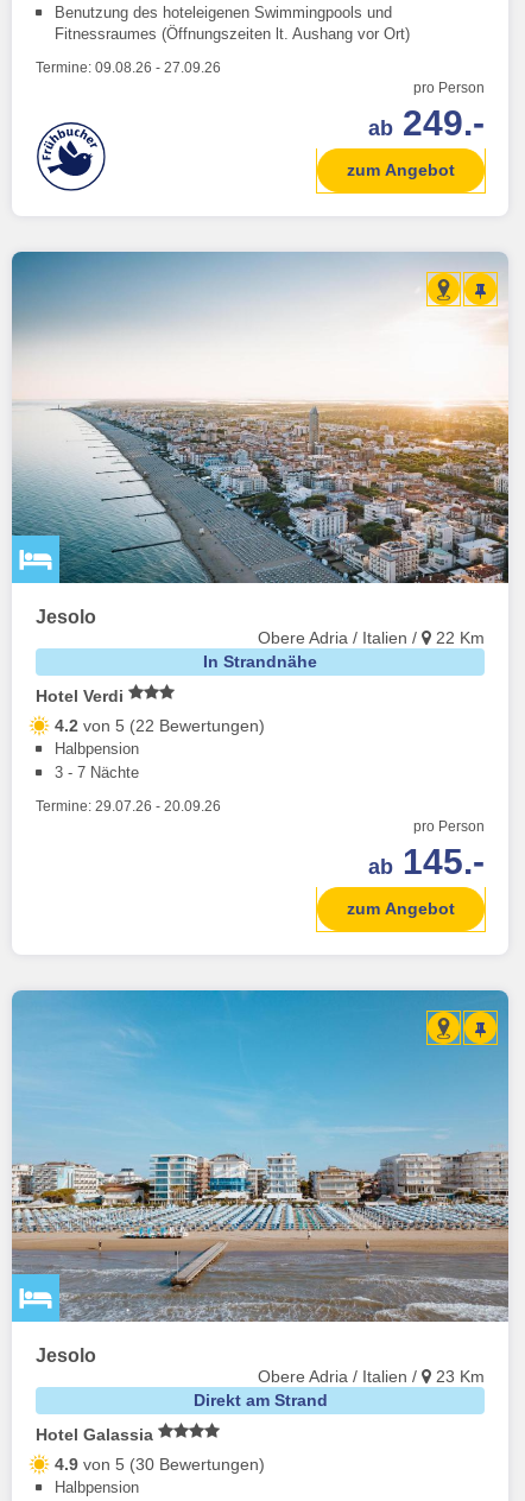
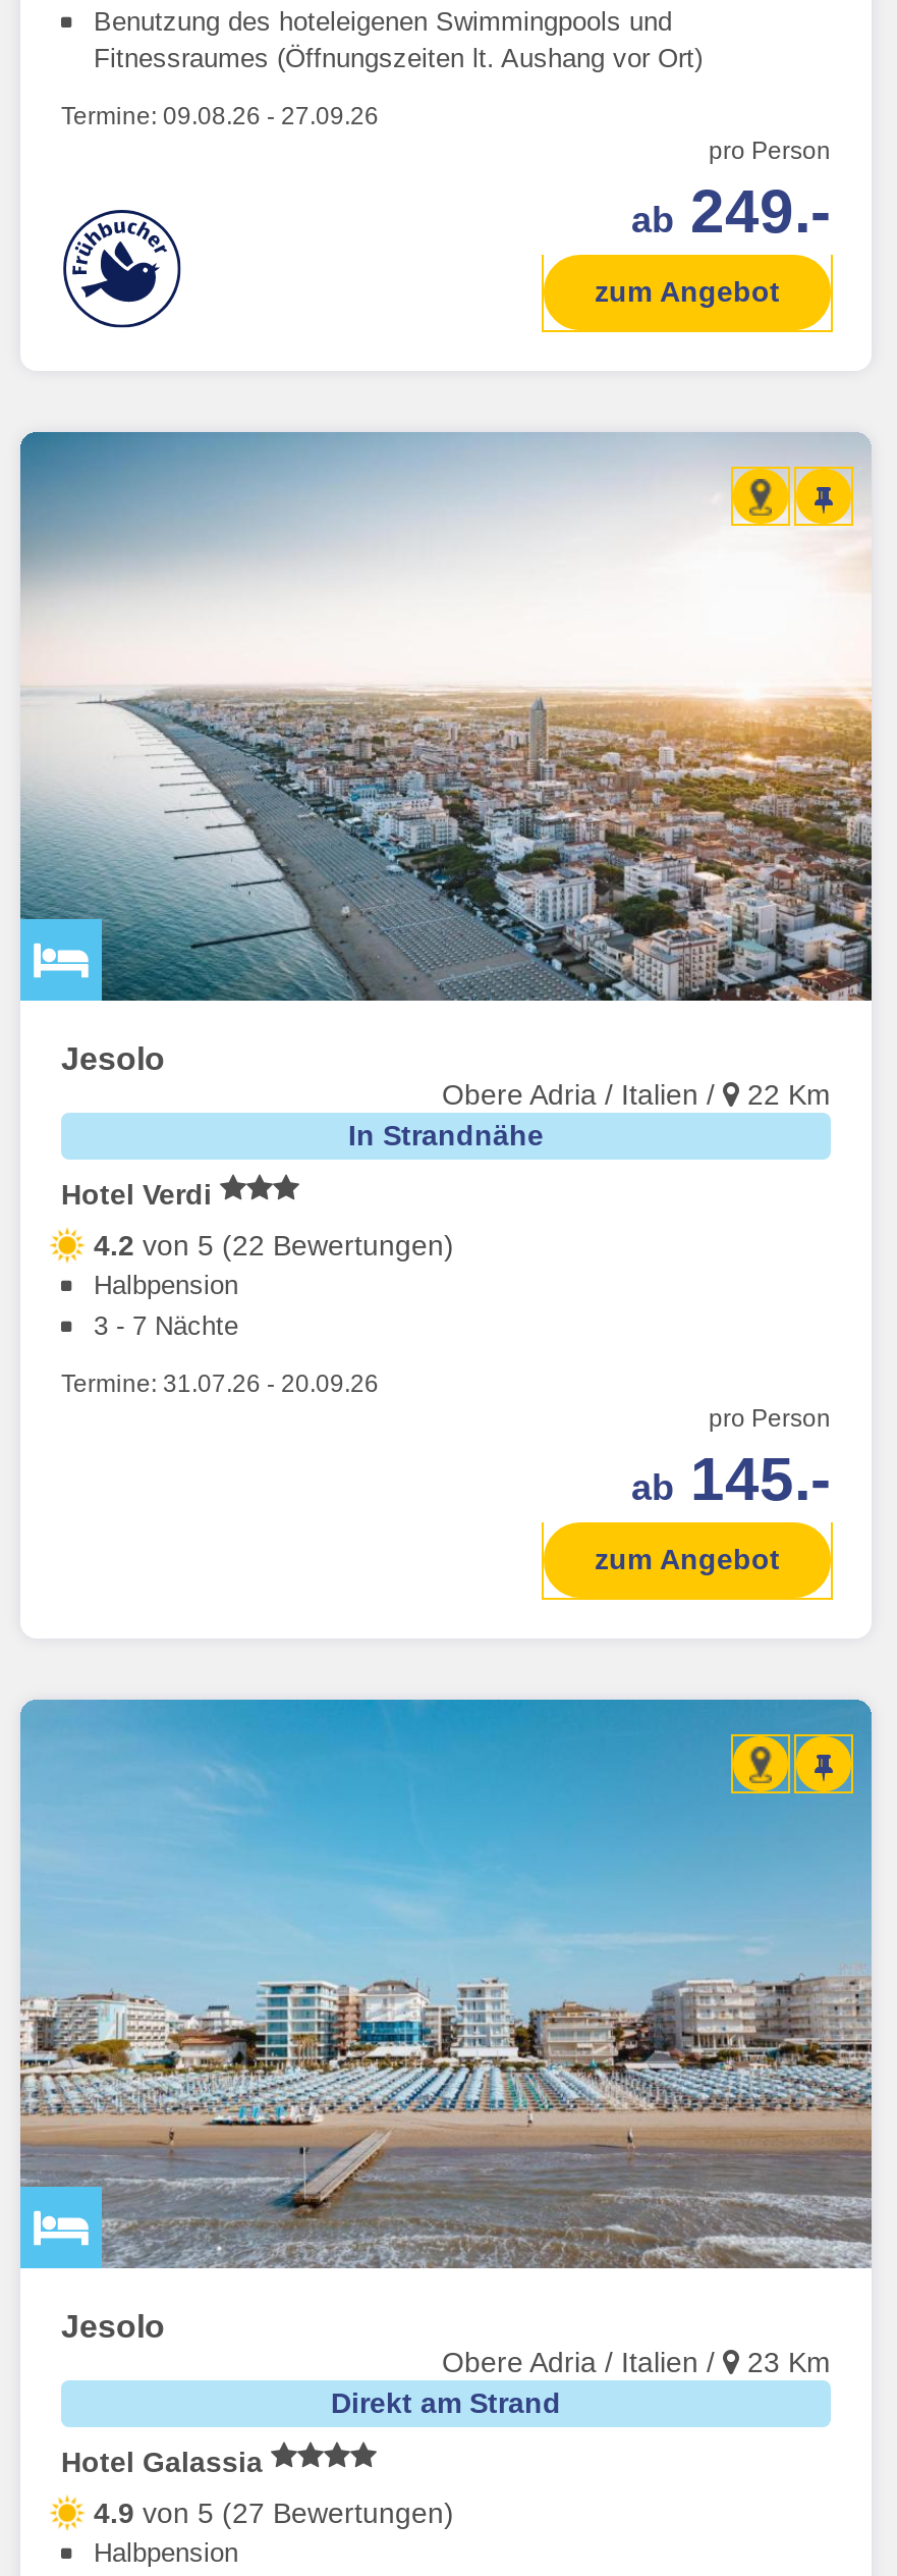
- Termine: 29.07.26 - 20.09.26
+ Termine: 31.07.26 - 20.09.26

- 4.9 von 5 (30 Bewertungen)
+ 4.9 von 5 (27 Bewertungen)
